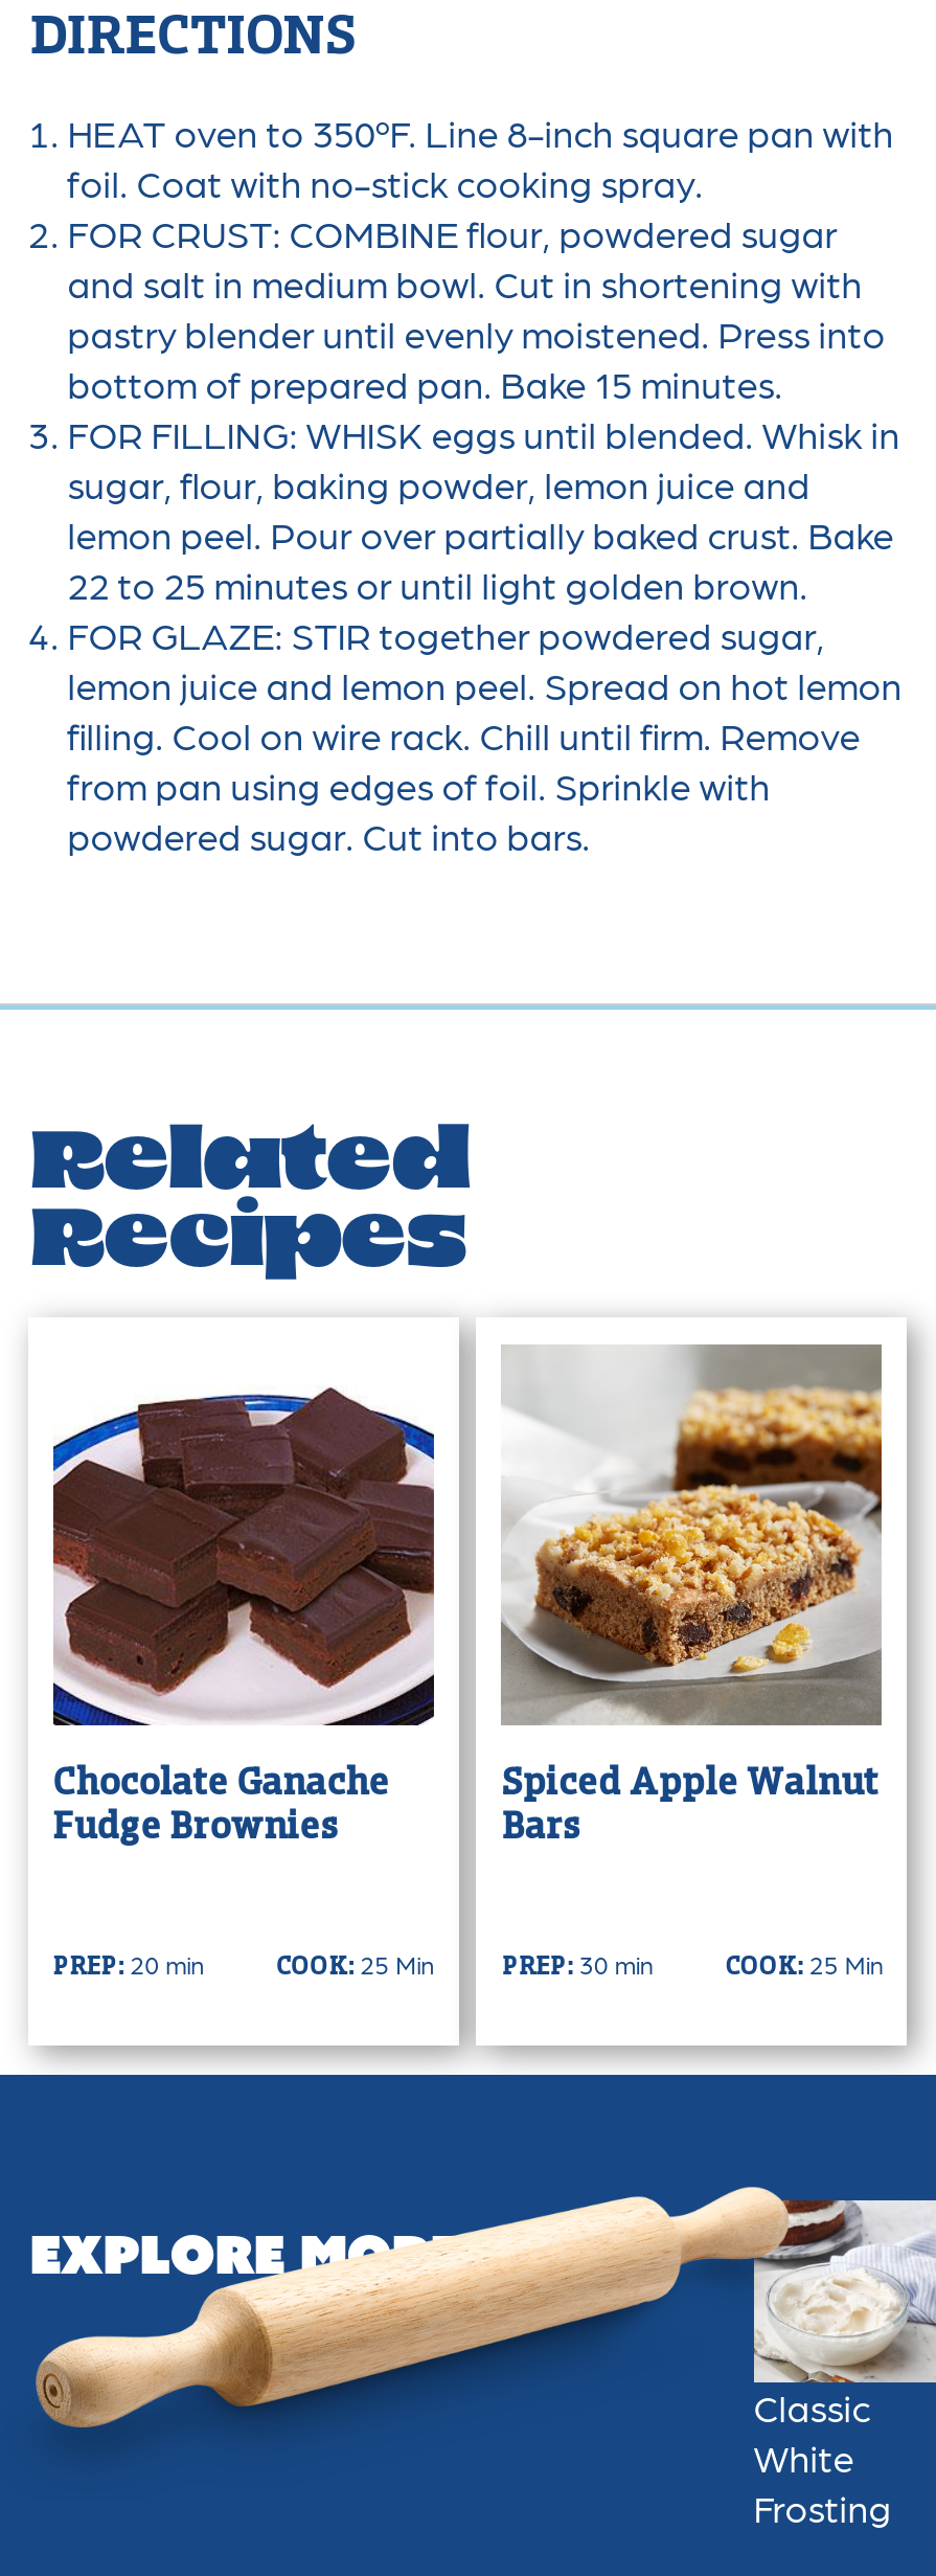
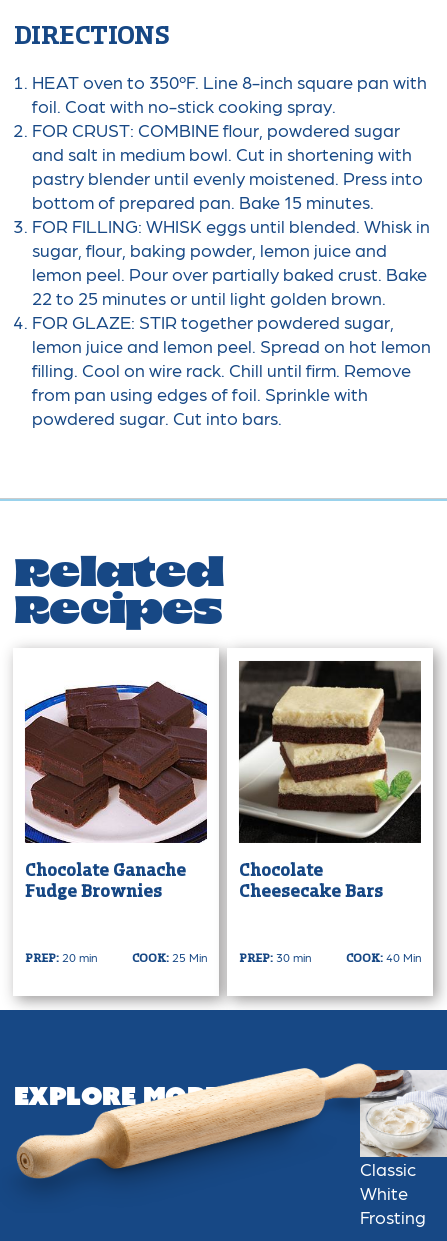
- [image]
- Spiced Apple Walnut
- Bars
+ [image]
+ Chocolate
+ Cheesecake Bars

- COOK: 25 Min
+ COOK: 40 Min
